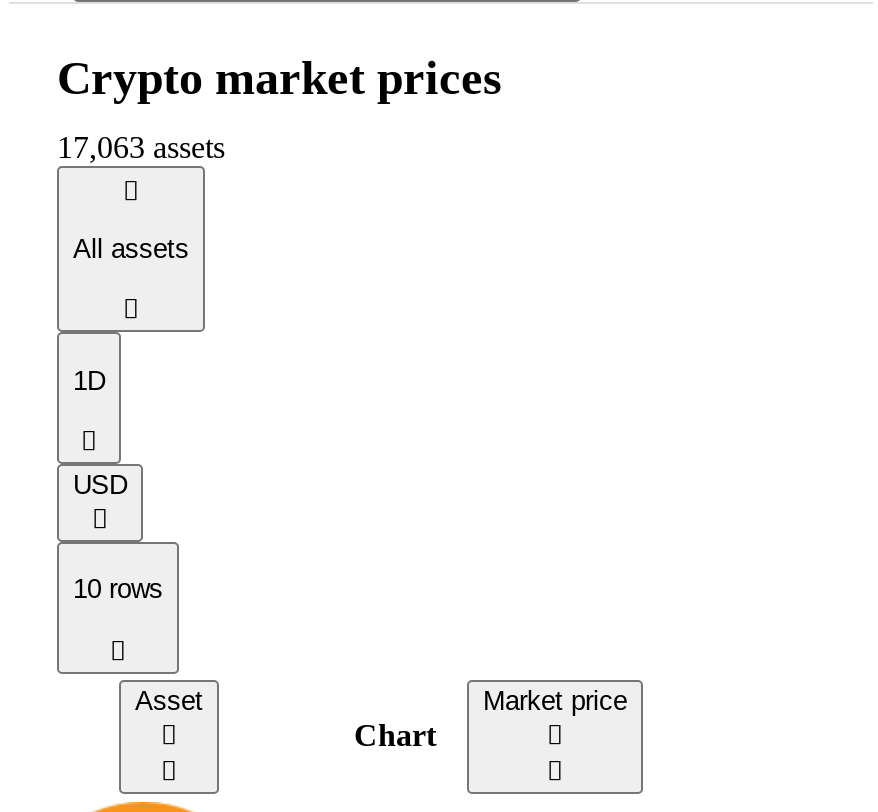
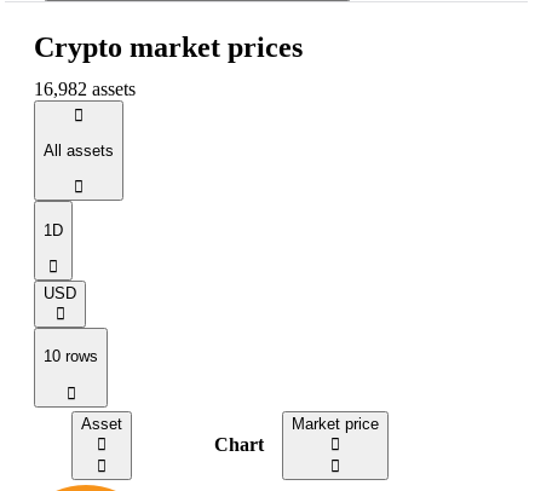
- 17,063 assets
+ 16,982 assets
